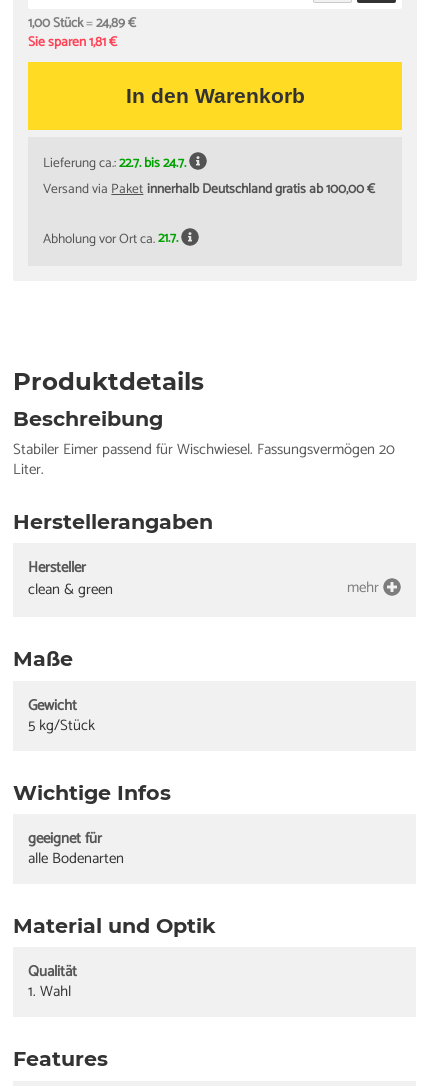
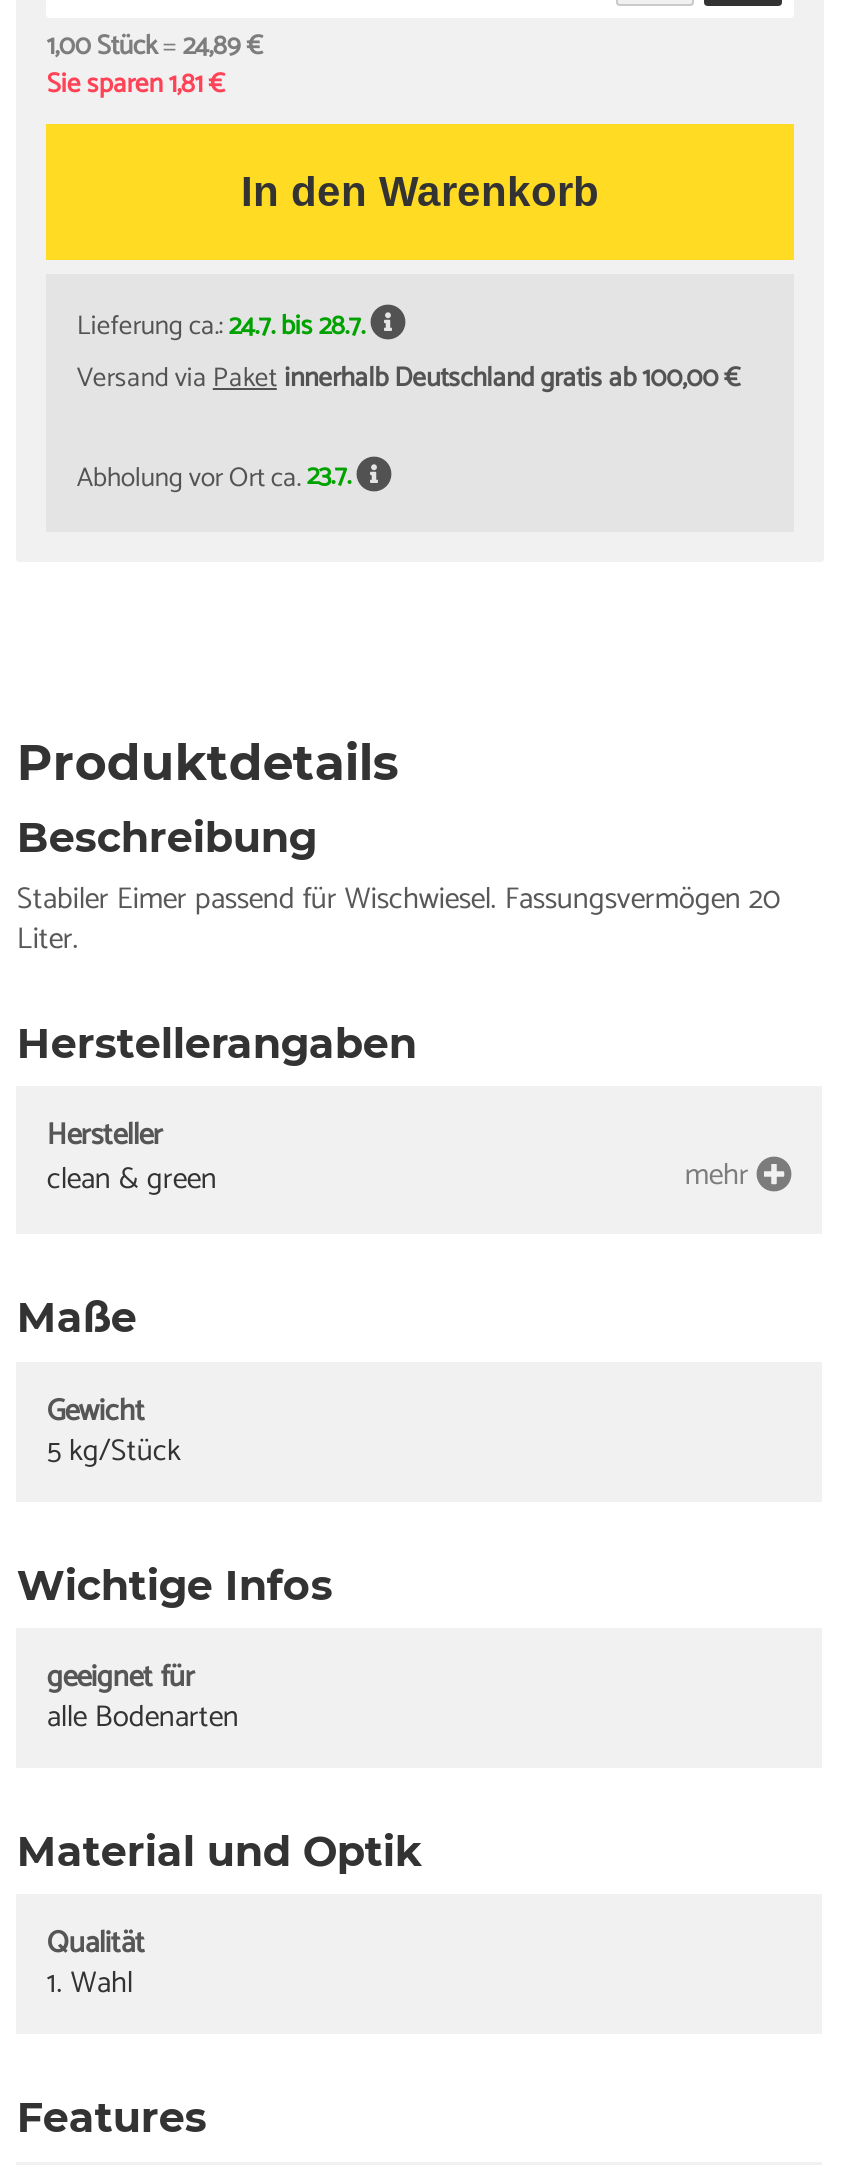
- Lieferung ca.:22.7. bis 24.7.
+ Lieferung ca.:24.7. bis 28.7.

- Abholung vor Ort ca.21.7.
+ Abholung vor Ort ca.23.7.
